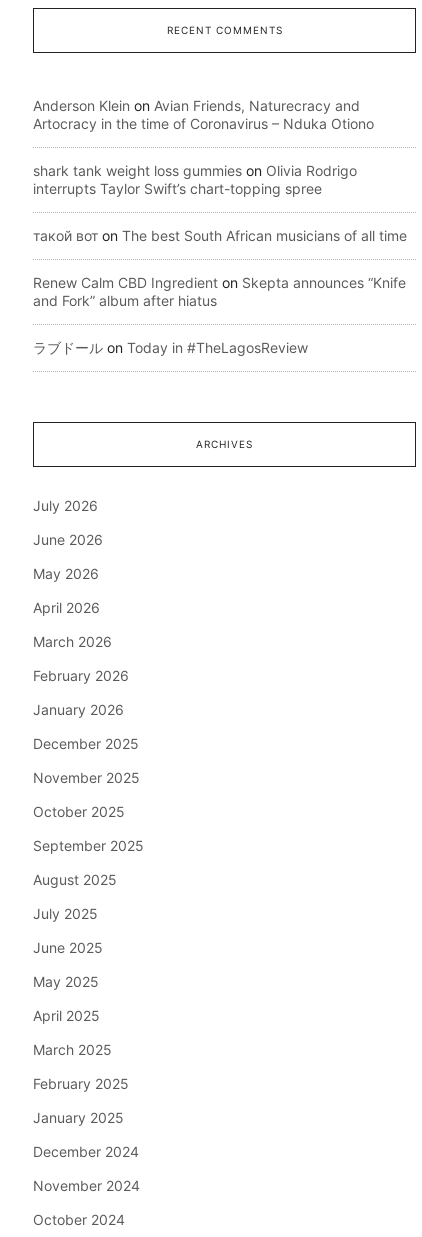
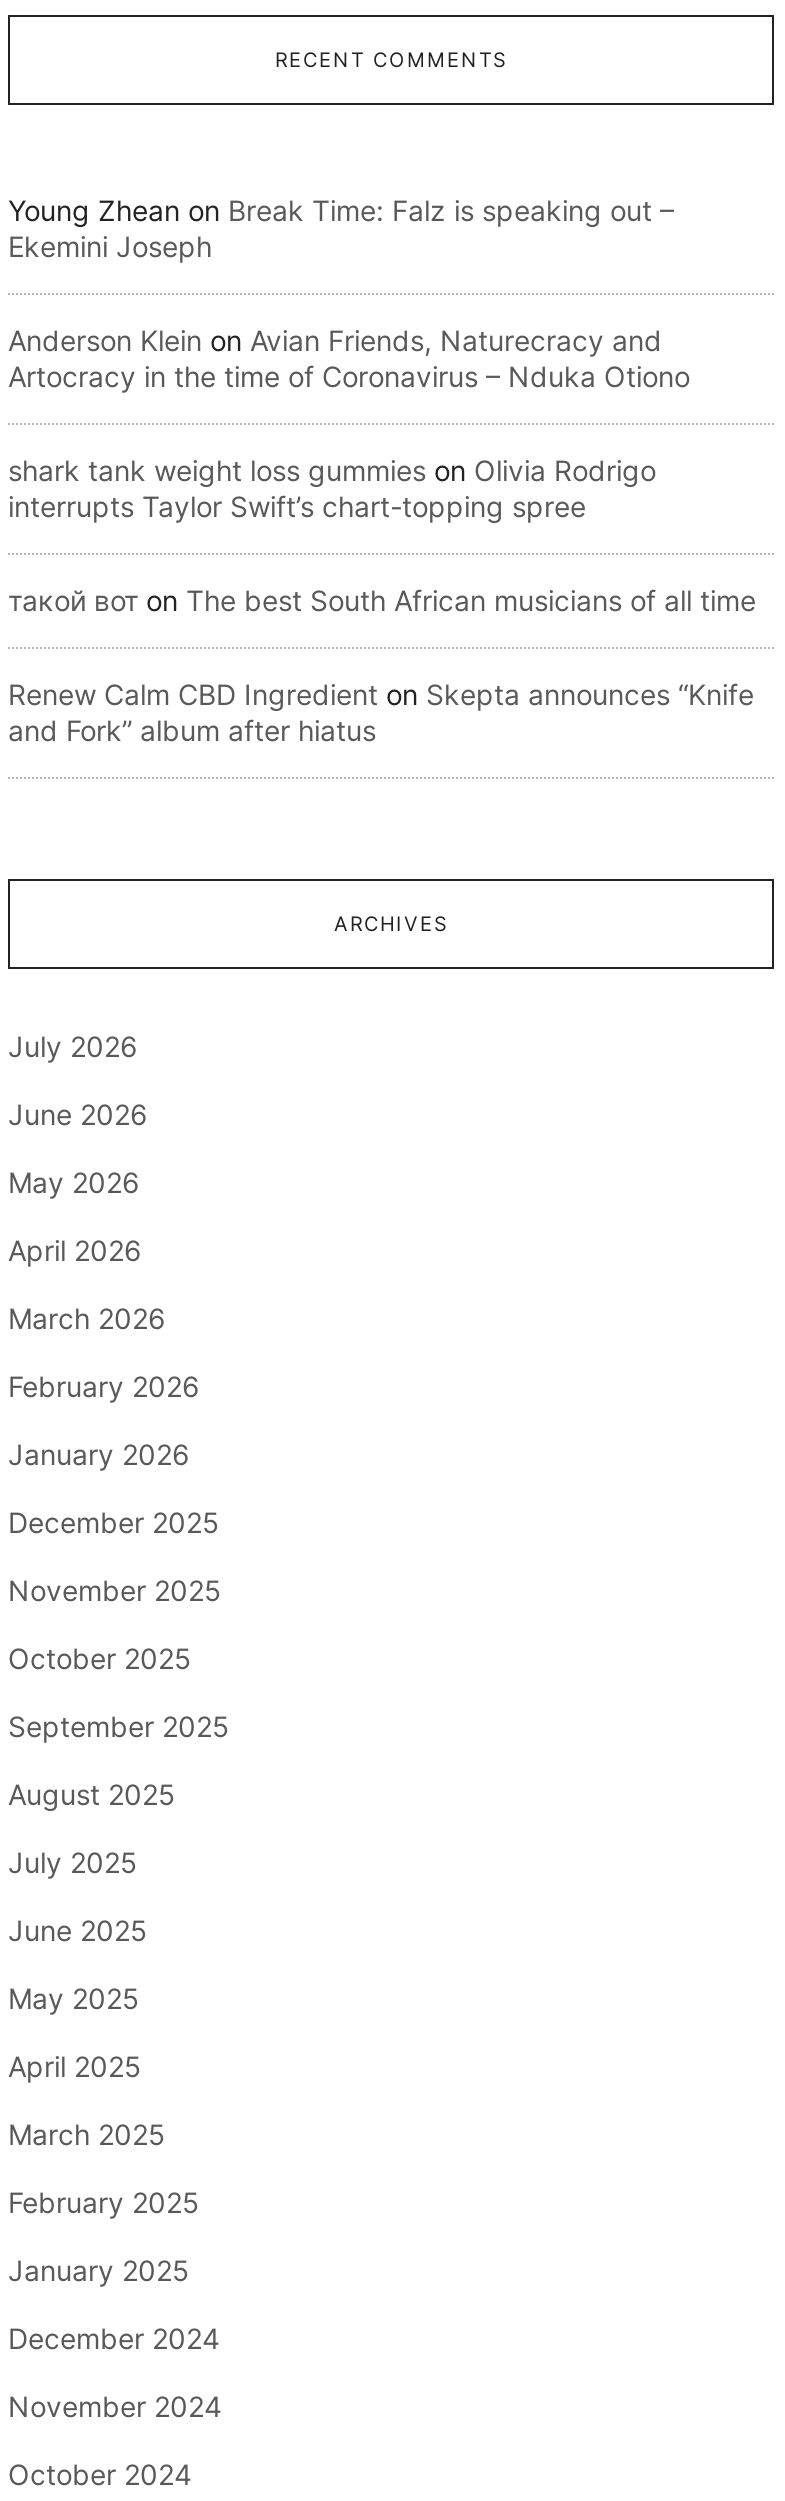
+ Young Zhean on Break Time: Falz is speaking out –
+ Ekemini Joseph

moved down: Anderson Klein on Avian Friends, Naturecracy and | Artocracy in the time of Coronavirus – Nduka Otiono | shark tank weight loss gummies on Olivia Rodrigo | interrupts Taylor Swift’s chart-topping spree | такой вот on The best South African musicians of all time | Renew Calm CBD Ingredient on Skepta announces “Knife | and Fork” album after hiatus

- ラブドールon Today in #TheLagosReview
